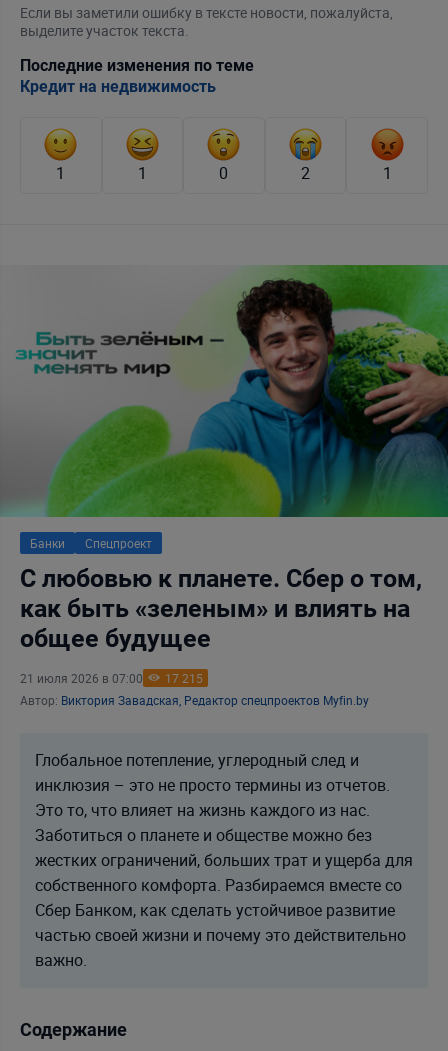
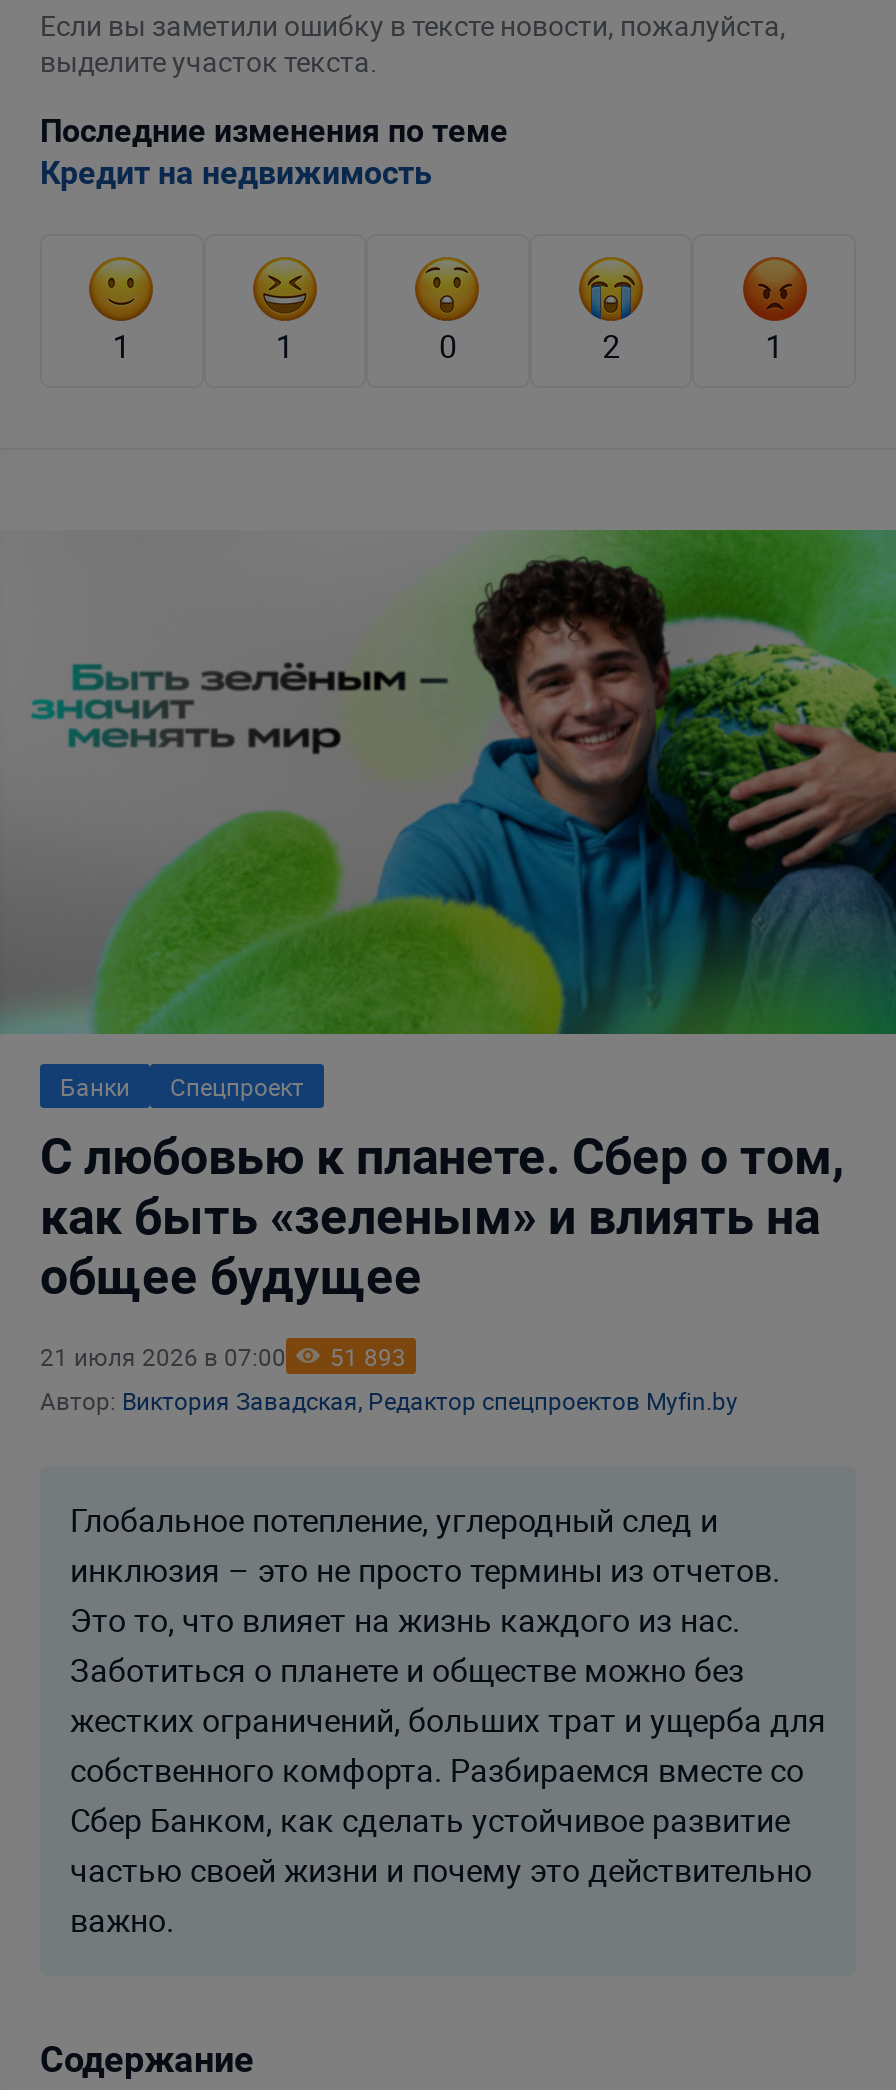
- 21 июля 2026 в 07:00 17 215
+ 21 июля 2026 в 07:00 51 893
